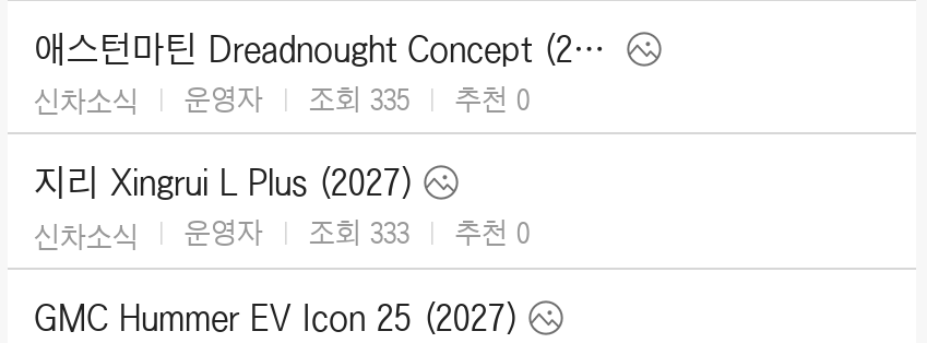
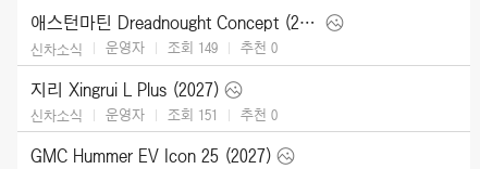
- 신차소식 운영자 조회 335 추천 0
+ 신차소식 운영자 조회 149 추천 0

- 신차소식 운영자 조회 333 추천 0
+ 신차소식 운영자 조회 151 추천 0
